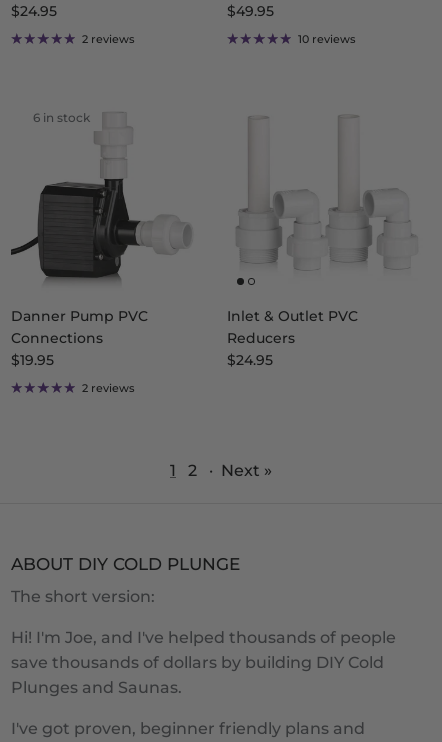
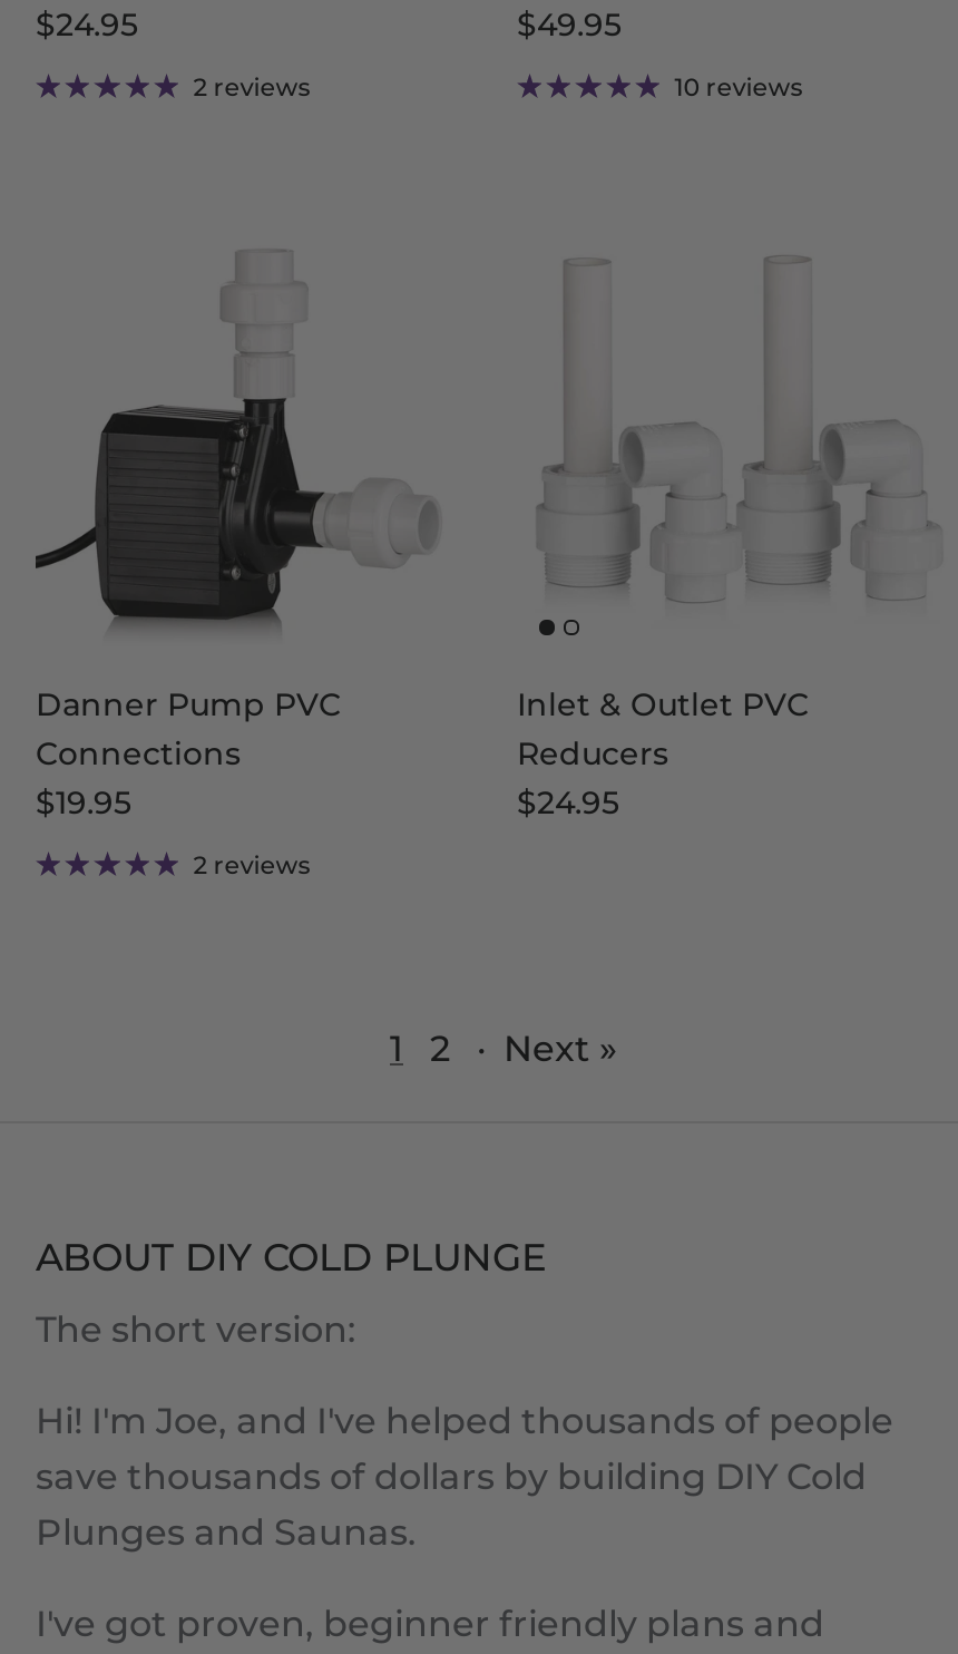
- 6 in stock
